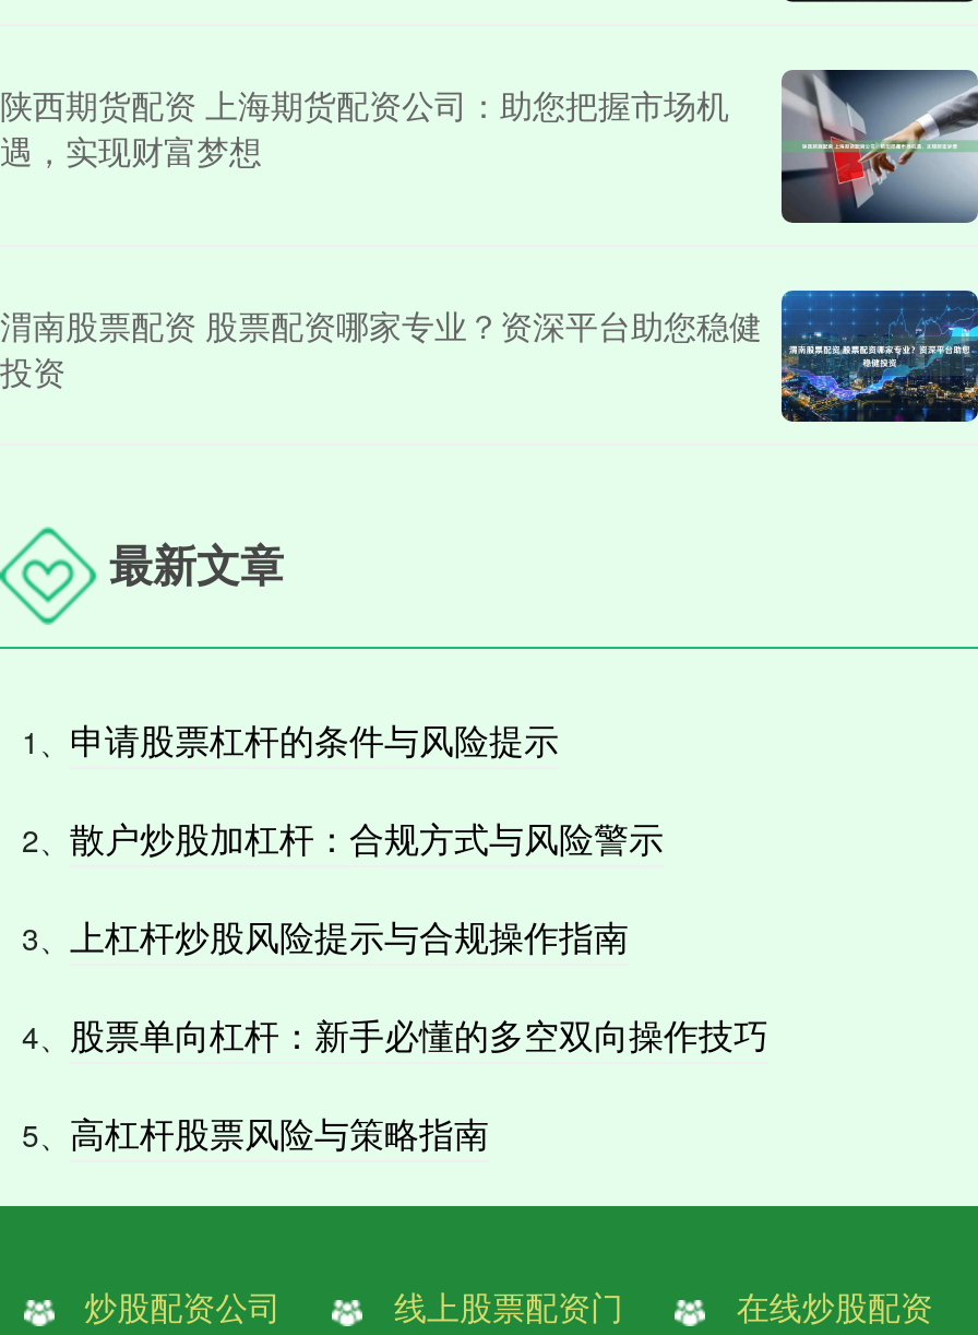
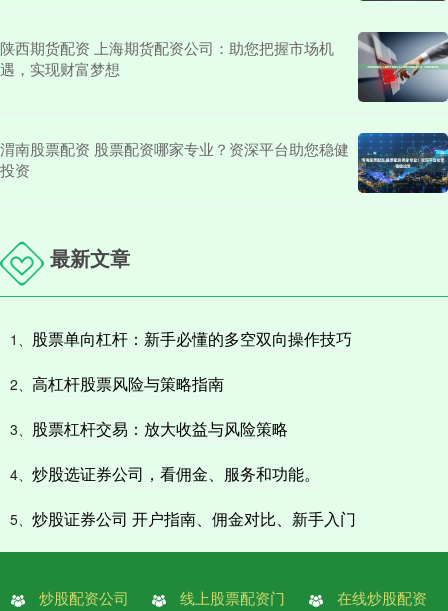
- 1、申请股票杠杆的条件与风险提示
+ 1、股票单向杠杆：新手必懂的多空双向操作技巧

- 2、散户炒股加杠杆：合规方式与风险警示
+ 2、高杠杆股票风险与策略指南

- 3、上杠杆炒股风险提示与合规操作指南
+ 3、股票杠杆交易：放大收益与风险策略

- 4、股票单向杠杆：新手必懂的多空双向操作技巧
+ 4、炒股选证券公司，看佣金、服务和功能。

- 5、高杠杆股票风险与策略指南
+ 5、炒股证券公司 开户指南、佣金对比、新手入门
